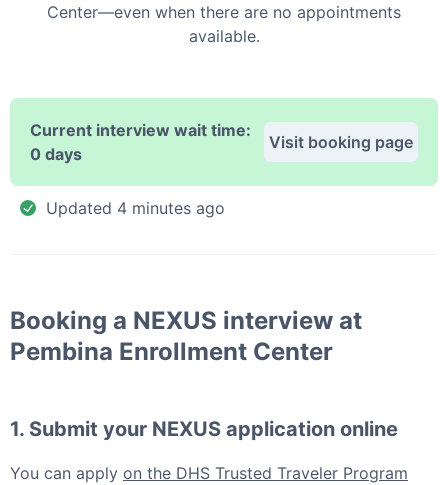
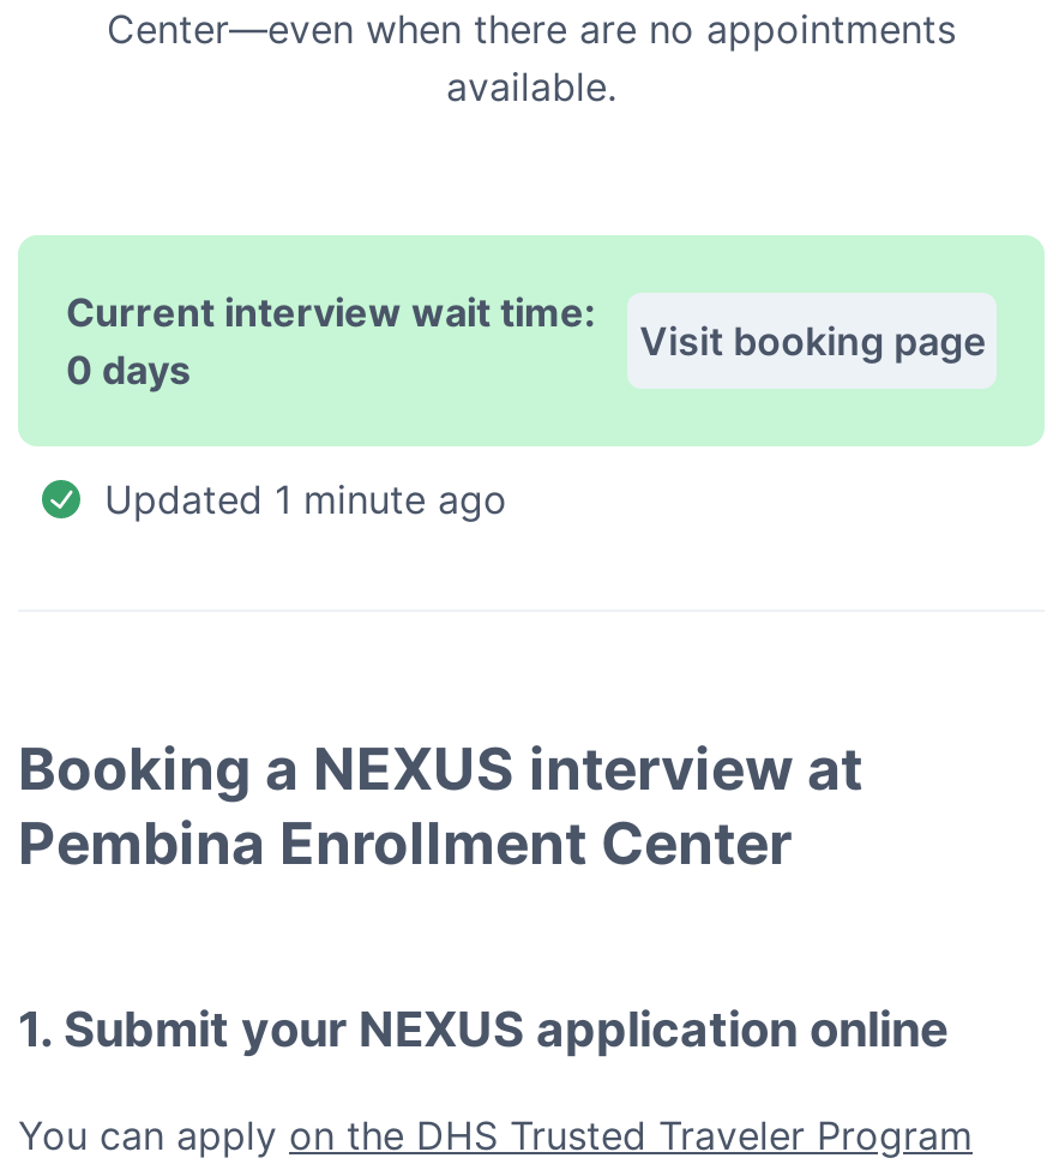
- Updated 4 minutes ago
+ Updated 1 minute ago
